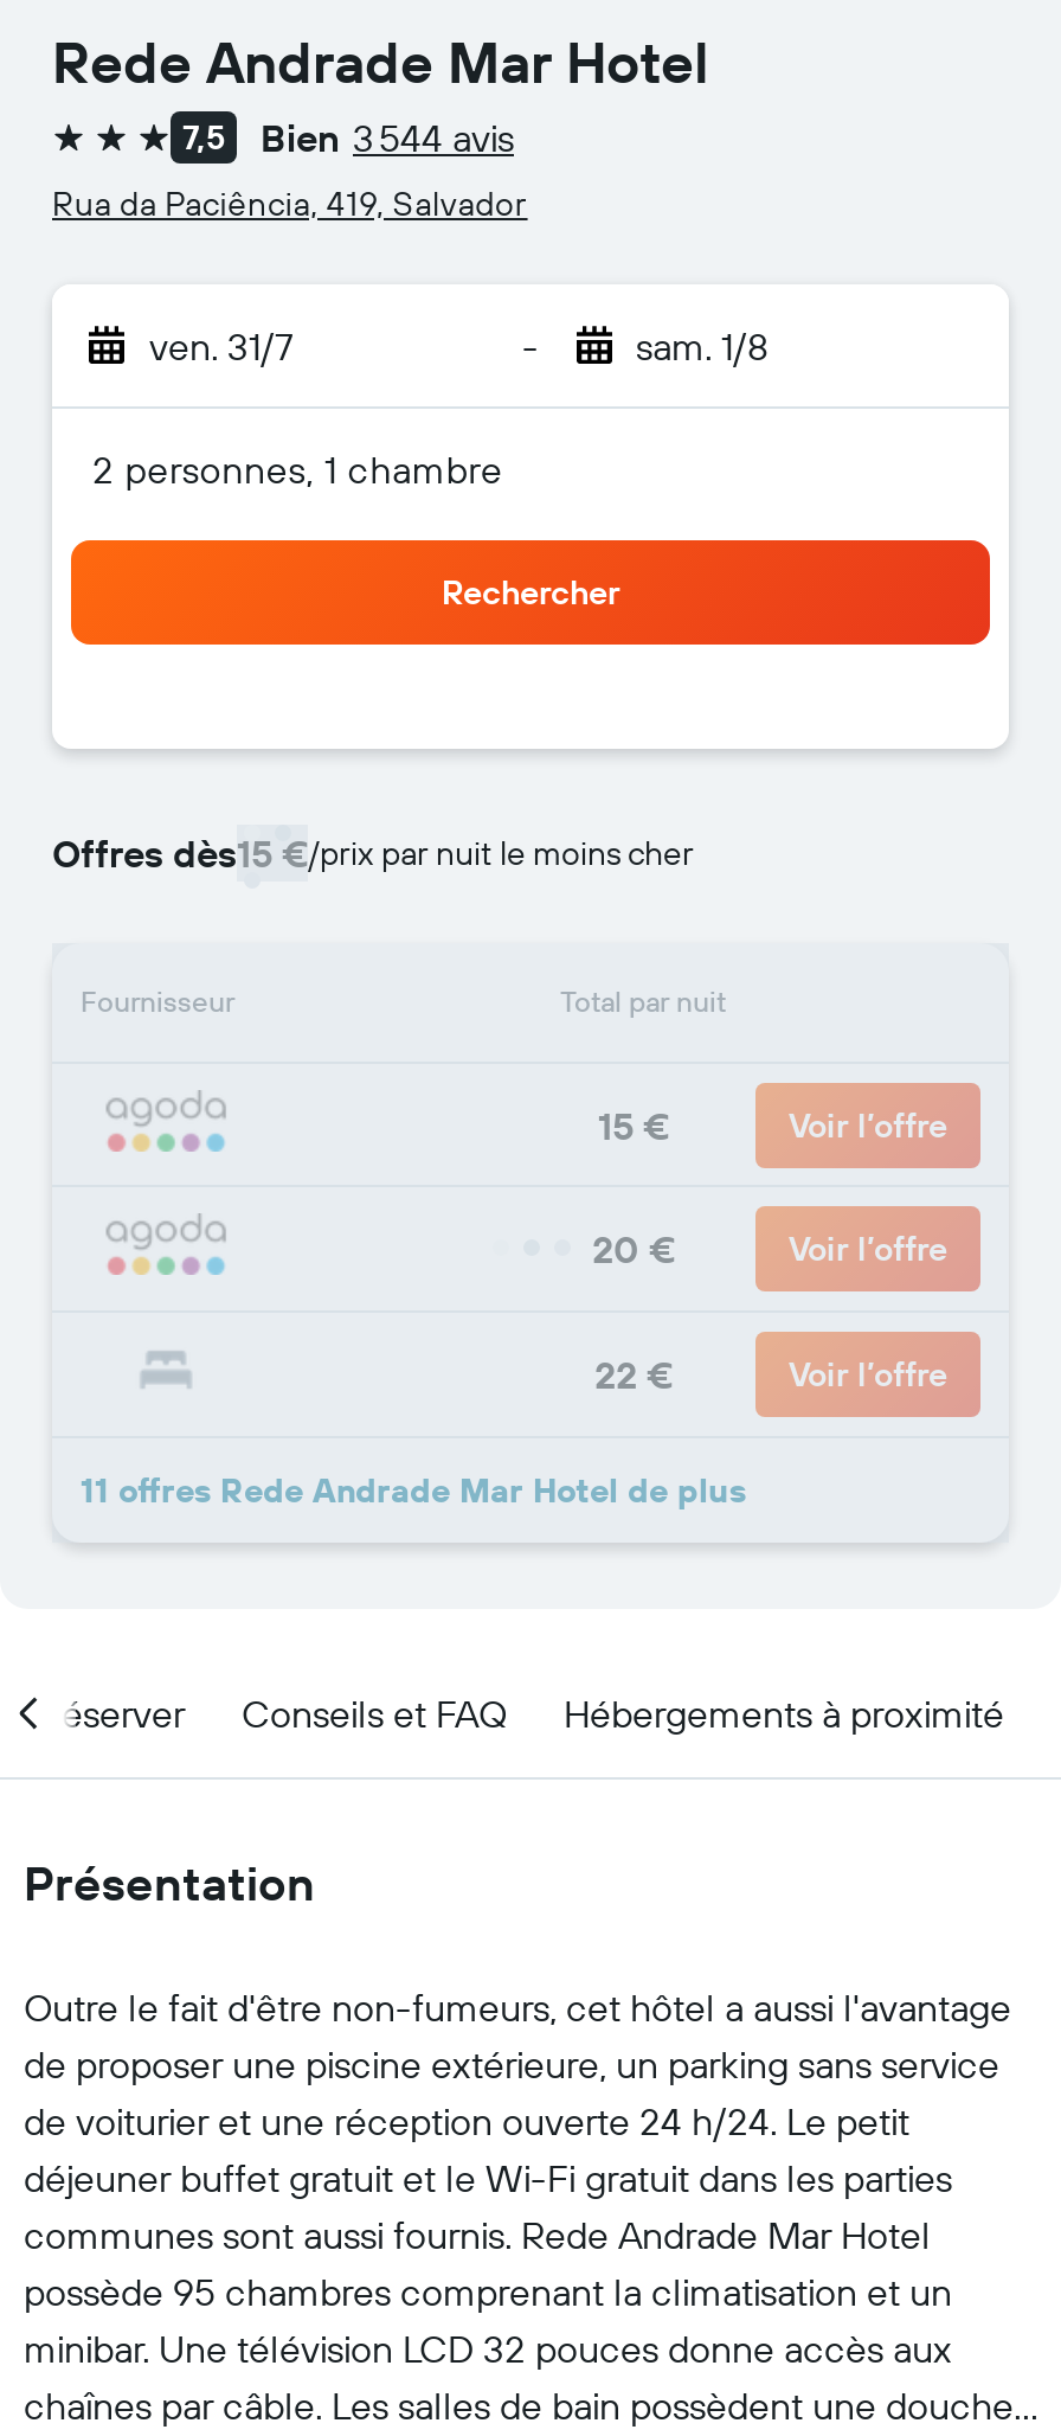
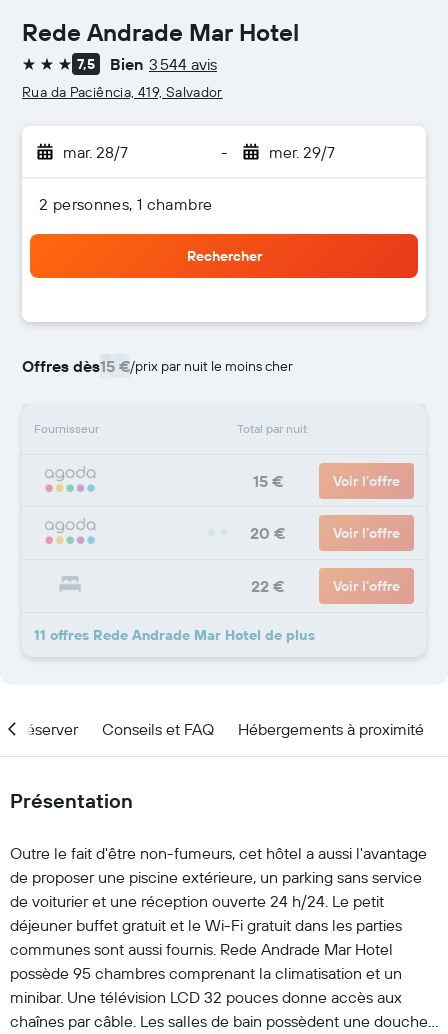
- ven. 31/7
+ mar. 28/7

- sam. 1/8
+ mer. 29/7
